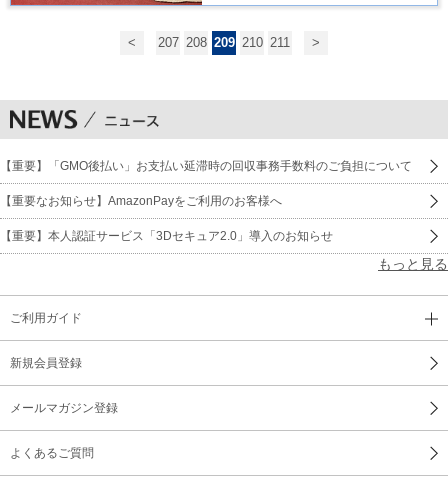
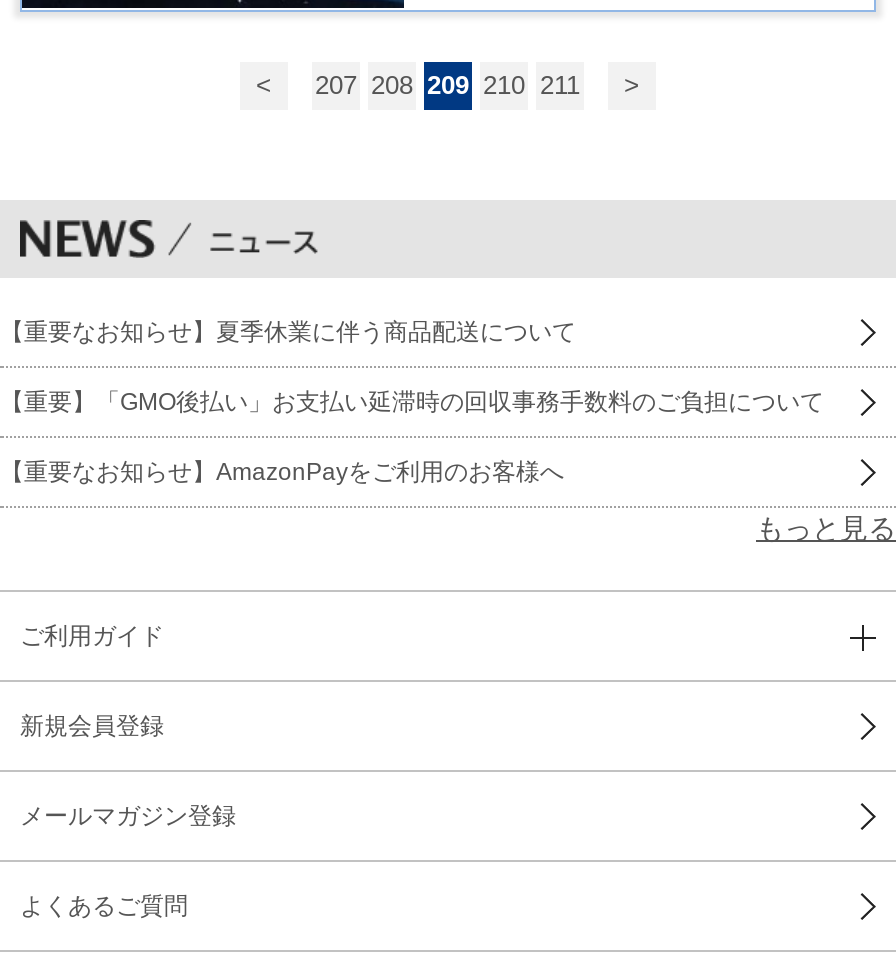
+ 【重要なお知らせ】夏季休業に伴う商品配送について

moved down: 【重要】「GMO後払い」お支払い延滞時の回収事務手数料のご負担について | 【重要なお知らせ】AmazonPayをご利用のお客様へ

- 【重要】本人認証サービス「3Dセキュア2.0」導入のお知らせ
